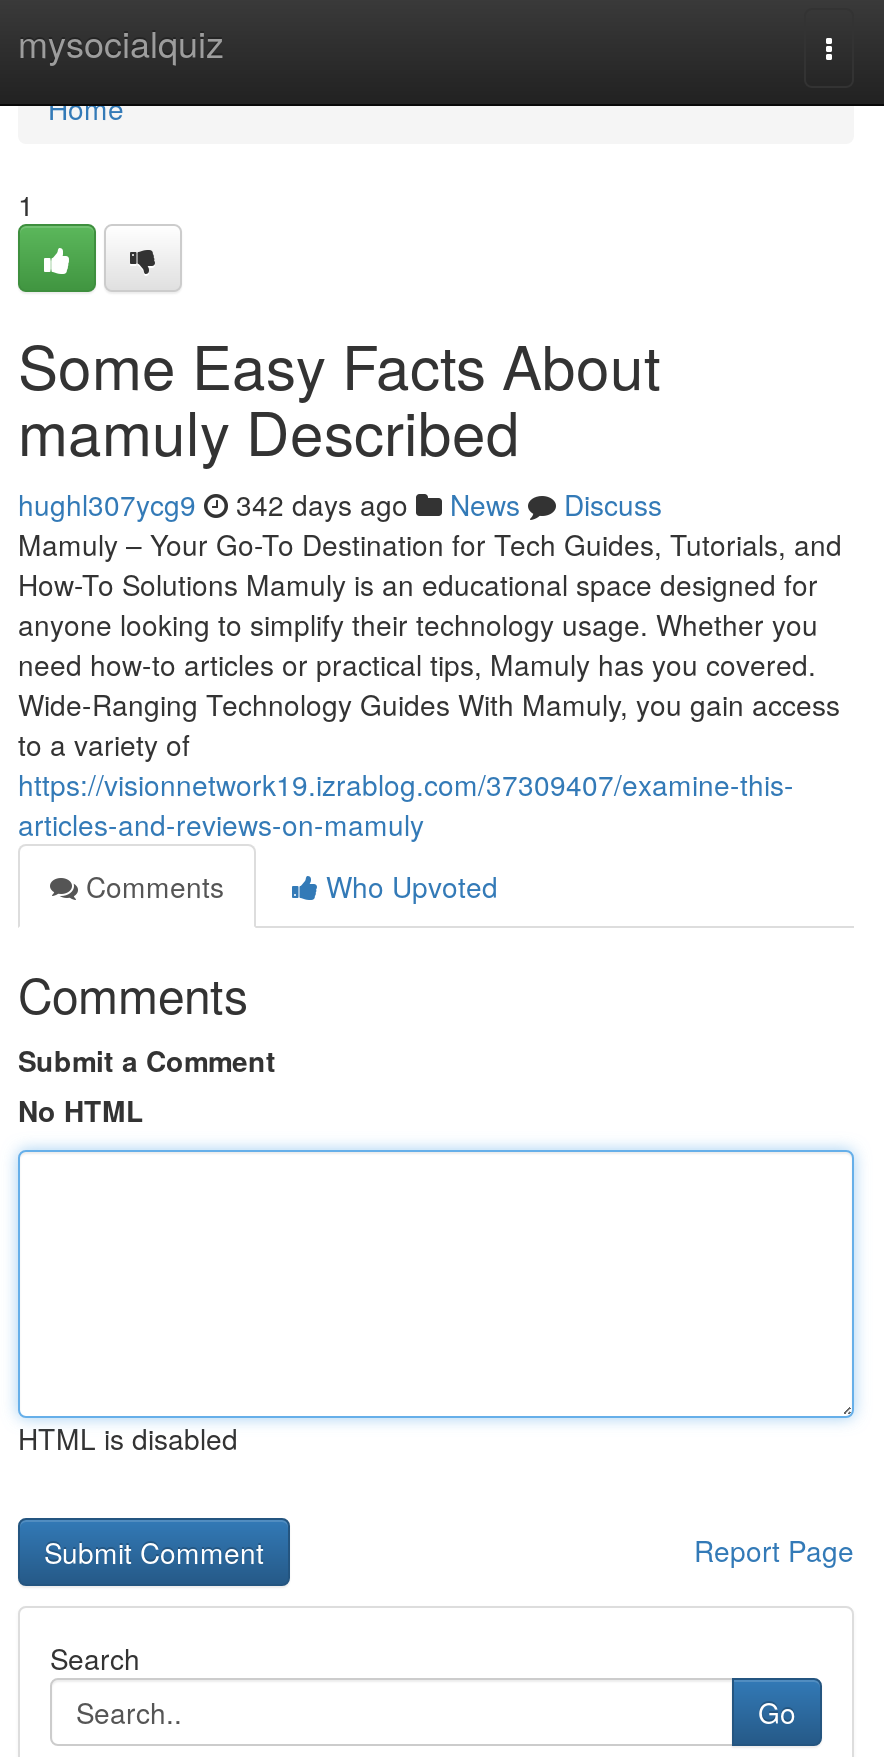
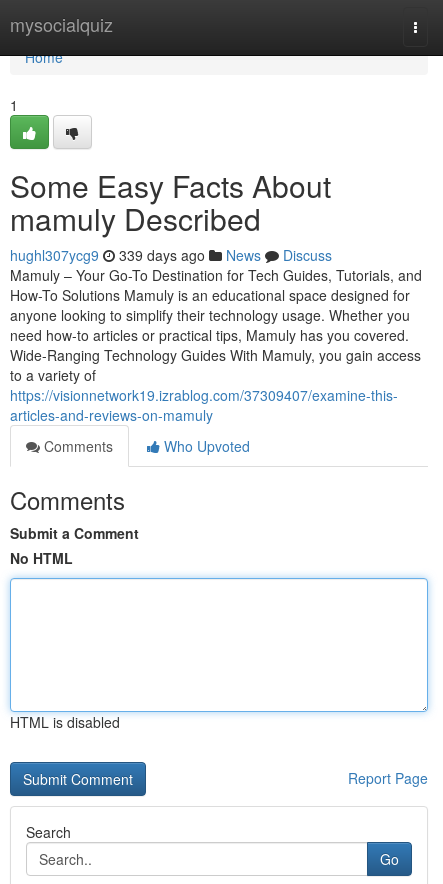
- hughl307ycg9 342 days ago News Discuss
+ hughl307ycg9 339 days ago News Discuss
